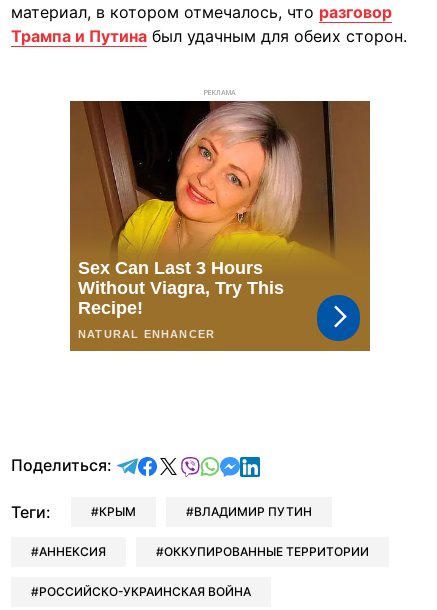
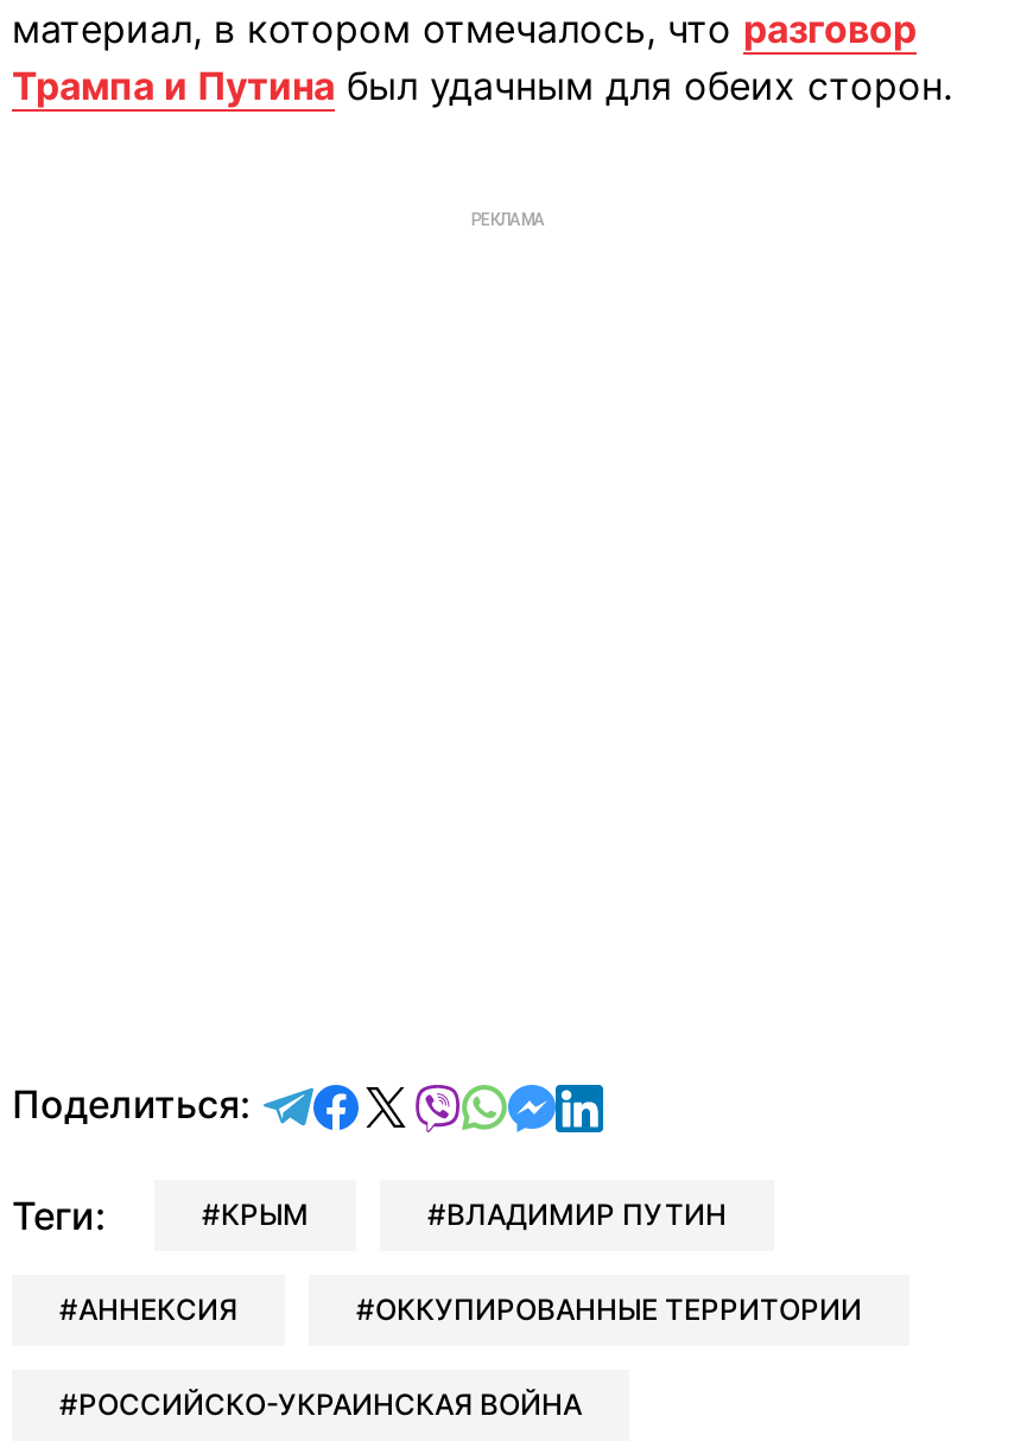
- [image]
